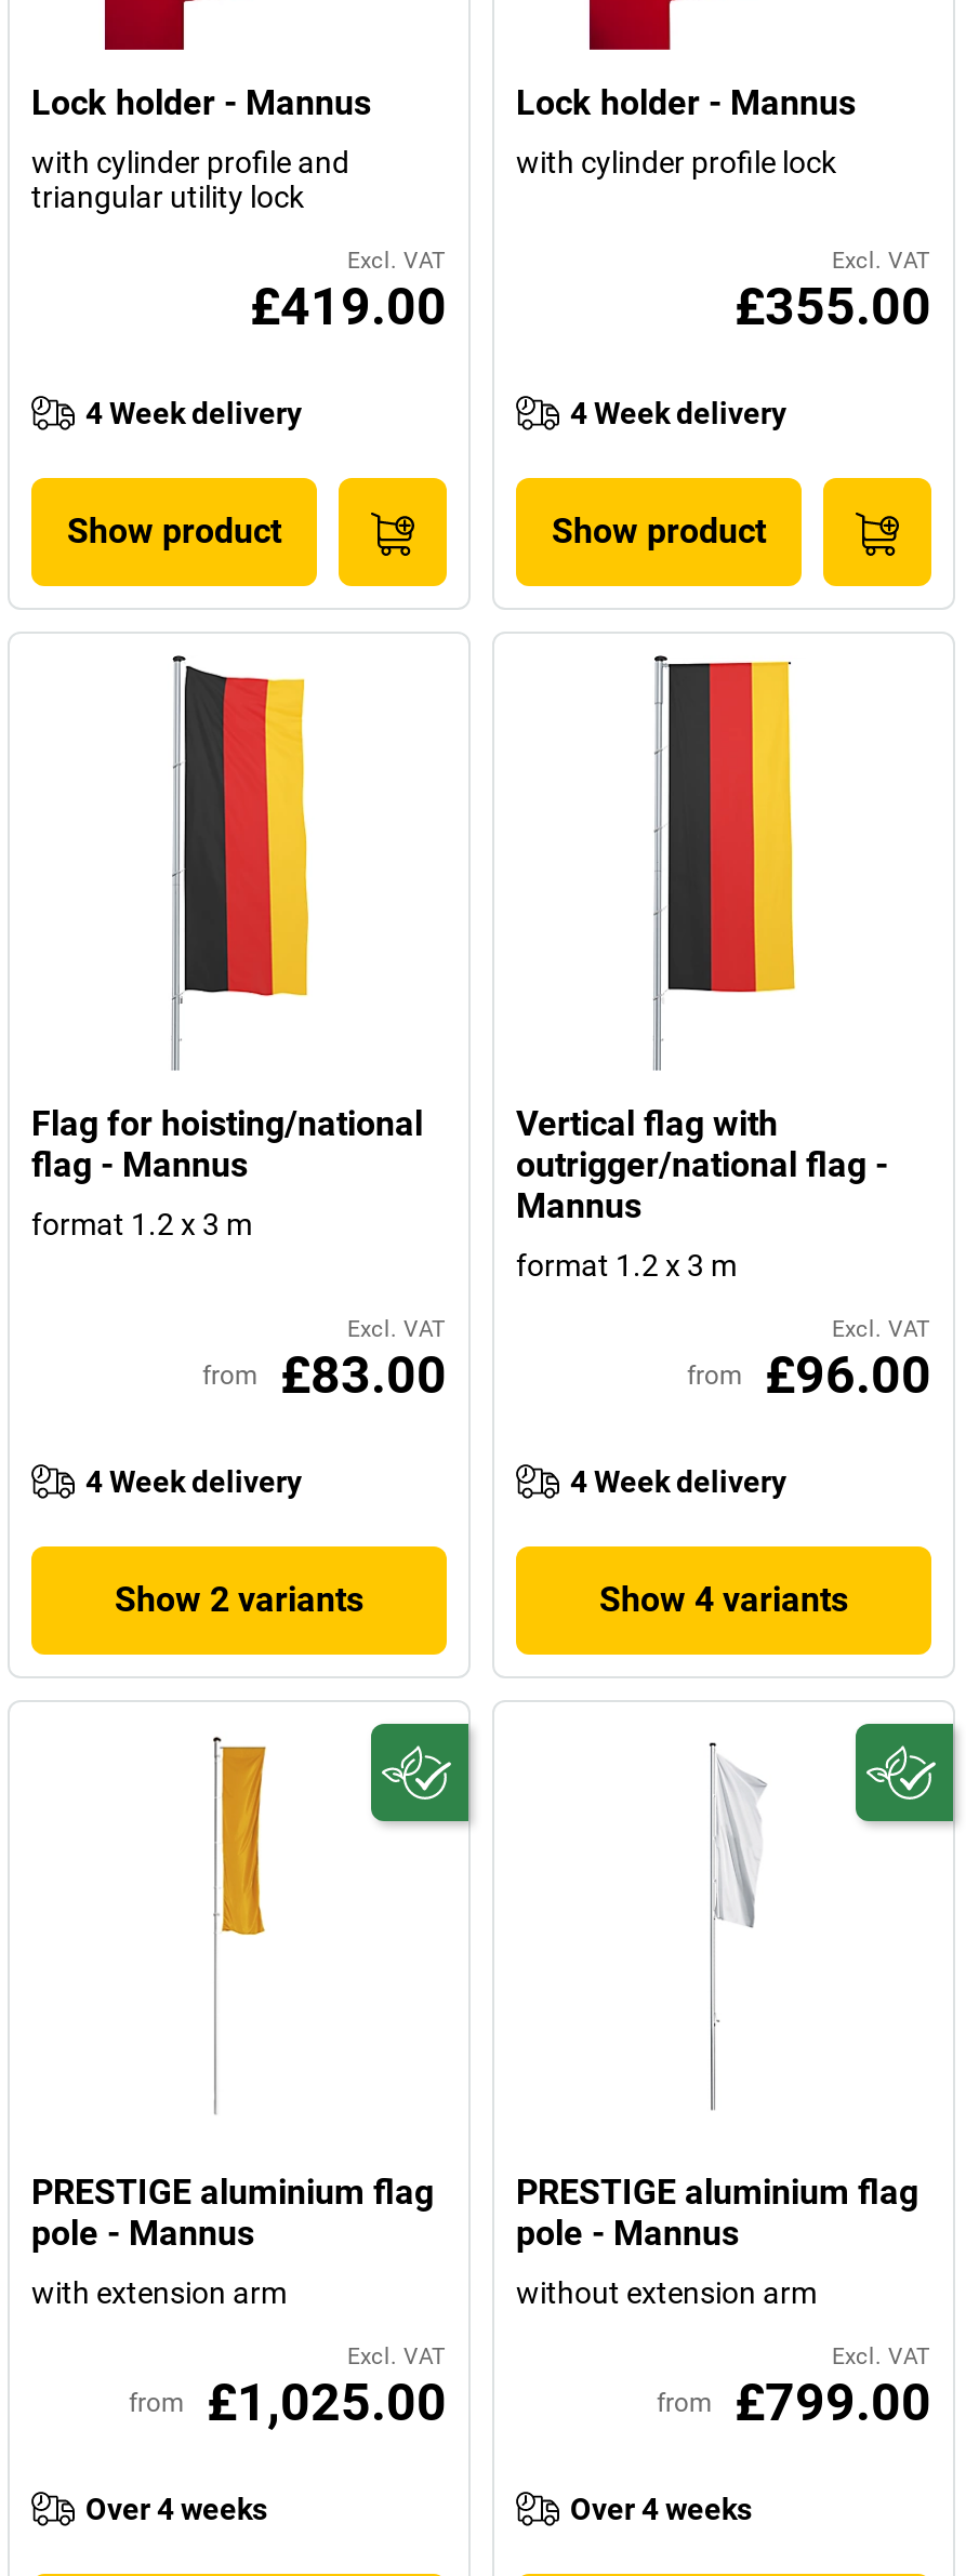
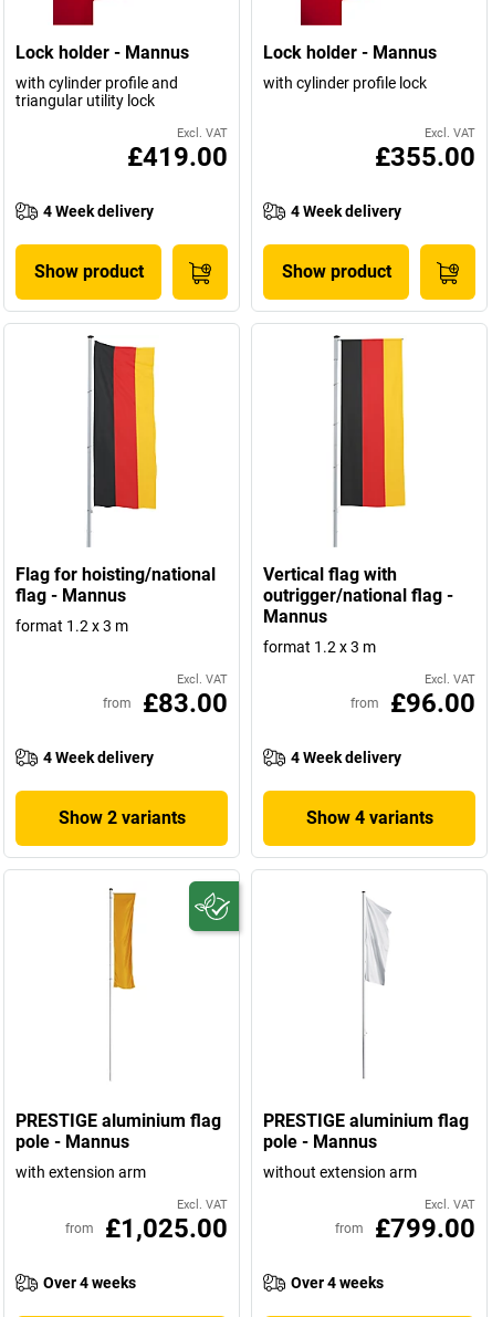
- [image]
